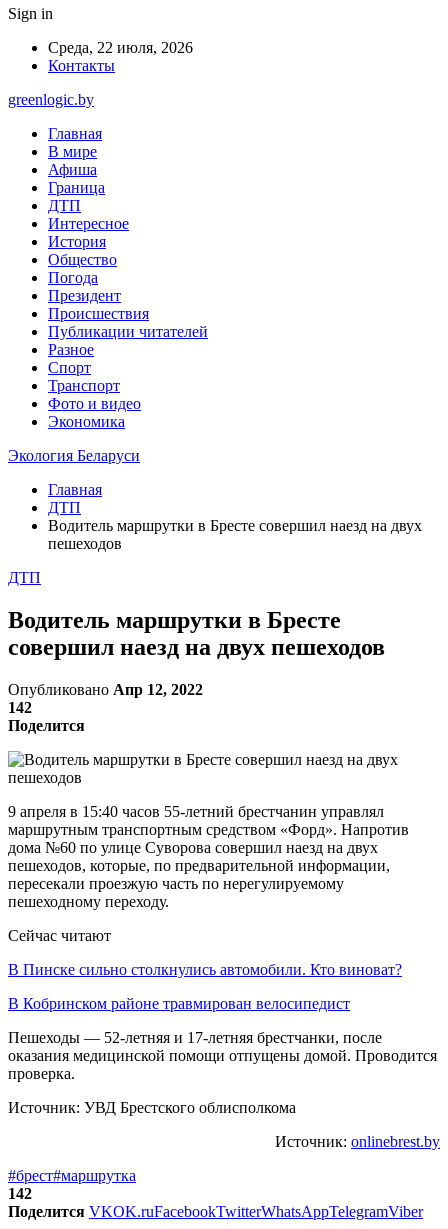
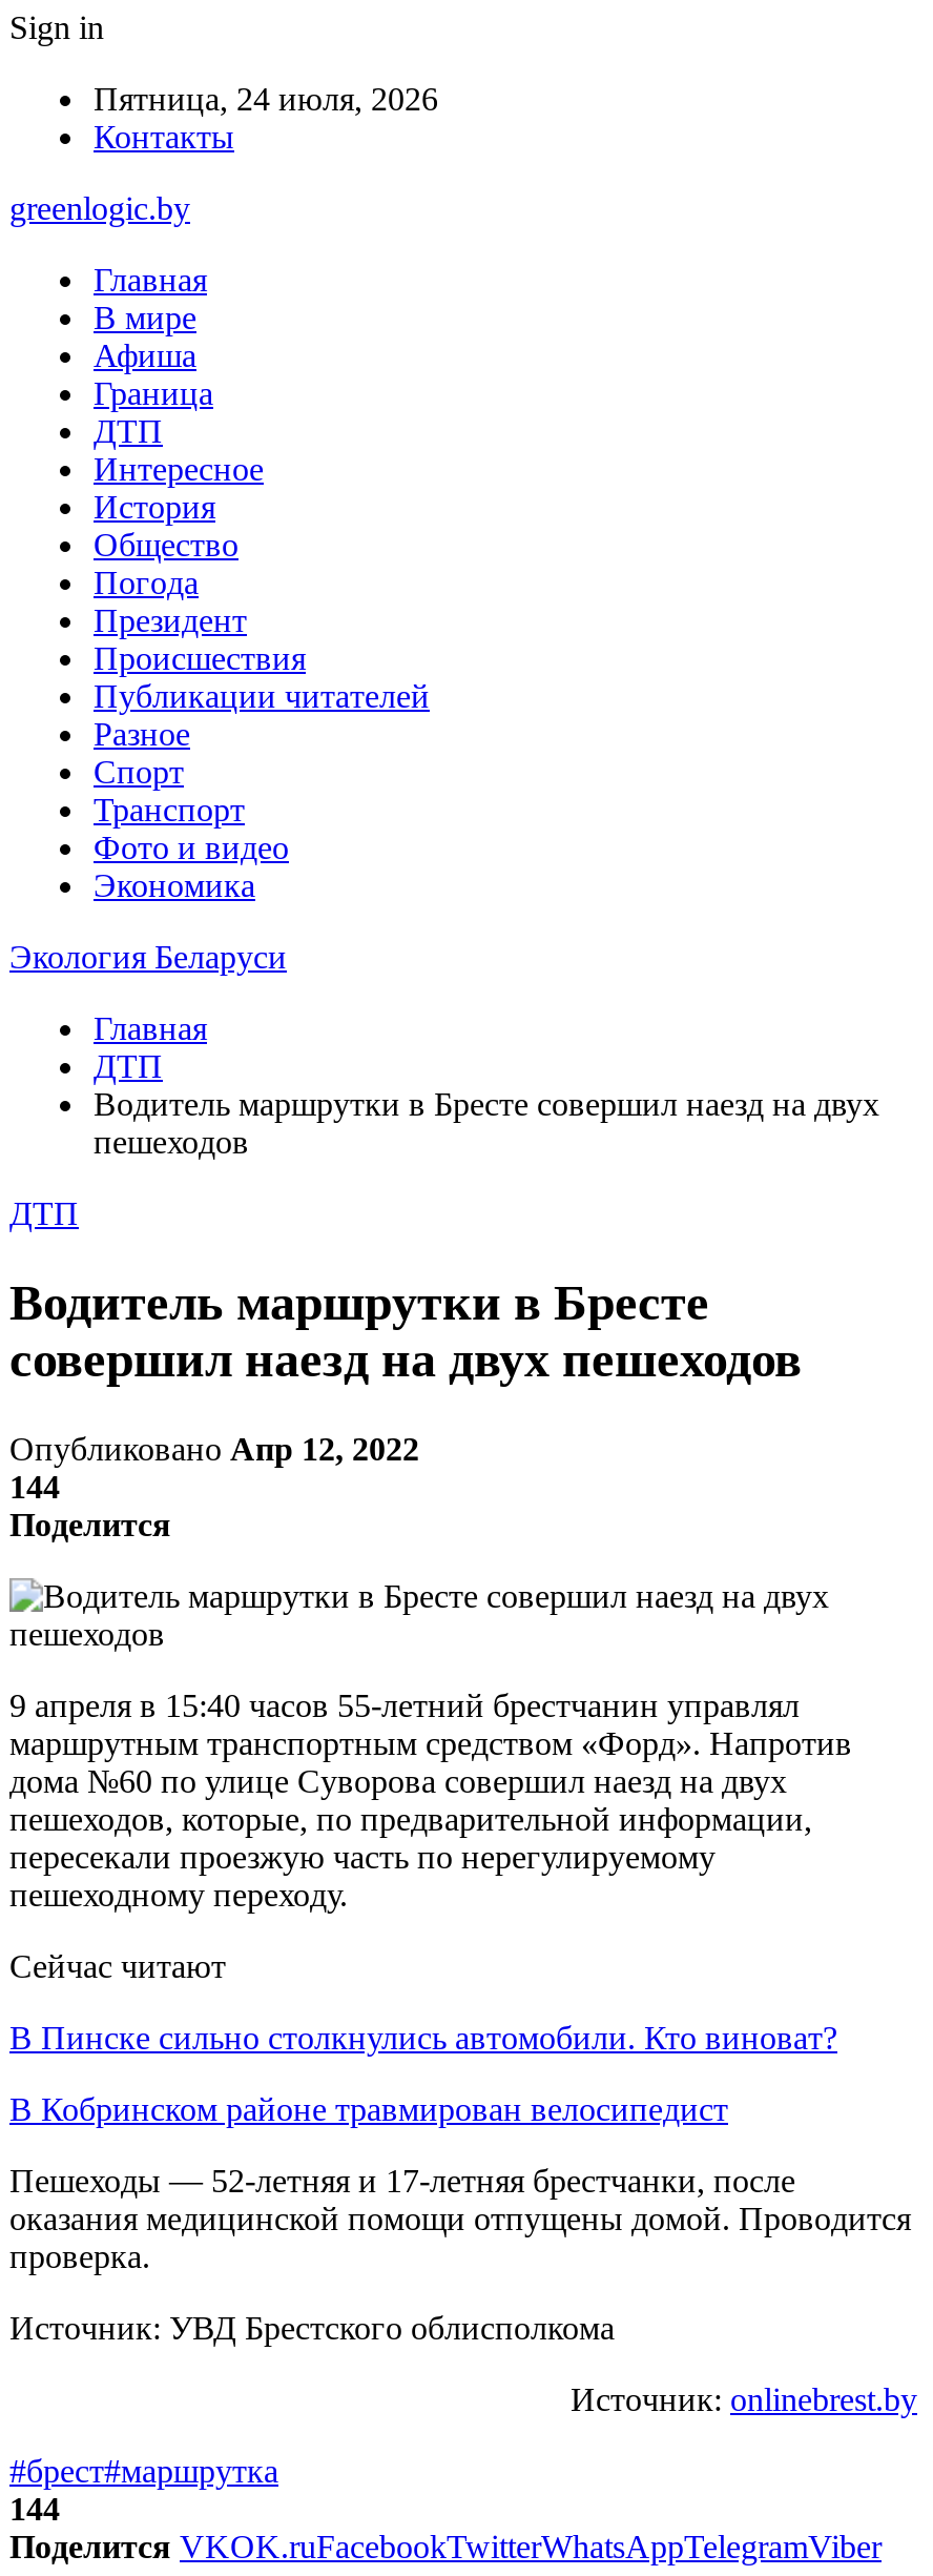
- Среда, 22 июля, 2026
+ Пятница, 24 июля, 2026

- 142
+ 144

- 142
+ 144
